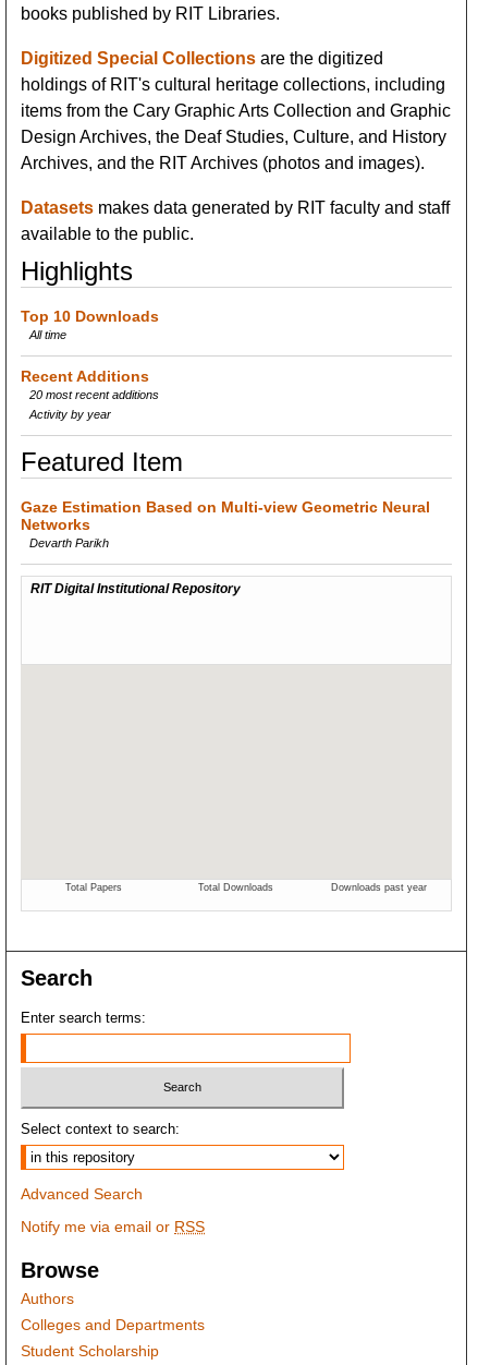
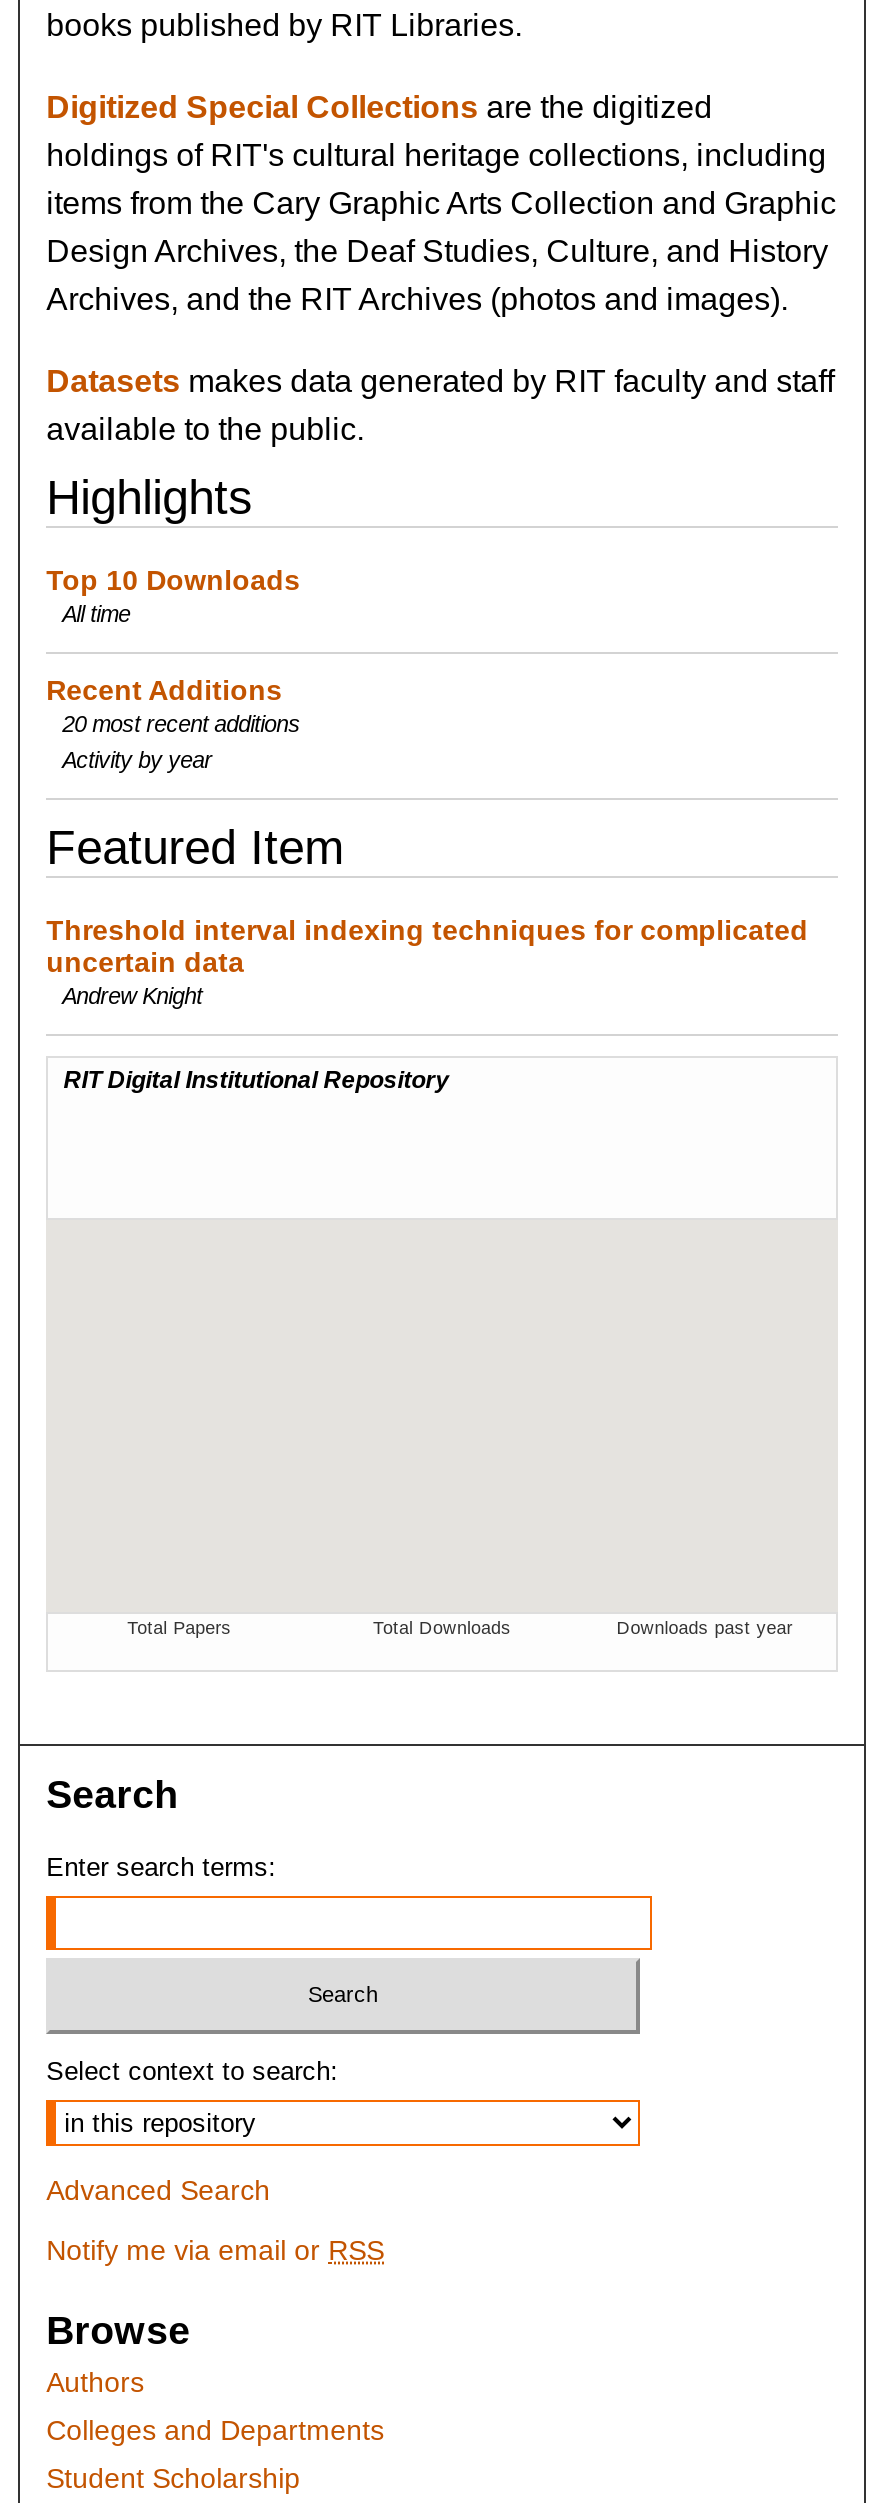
- Gaze Estimation Based on Multi-view Geometric Neural
- Networks
- Devarth Parikh
+ Threshold interval indexing techniques for complicated
+ uncertain data
+ Andrew Knight
